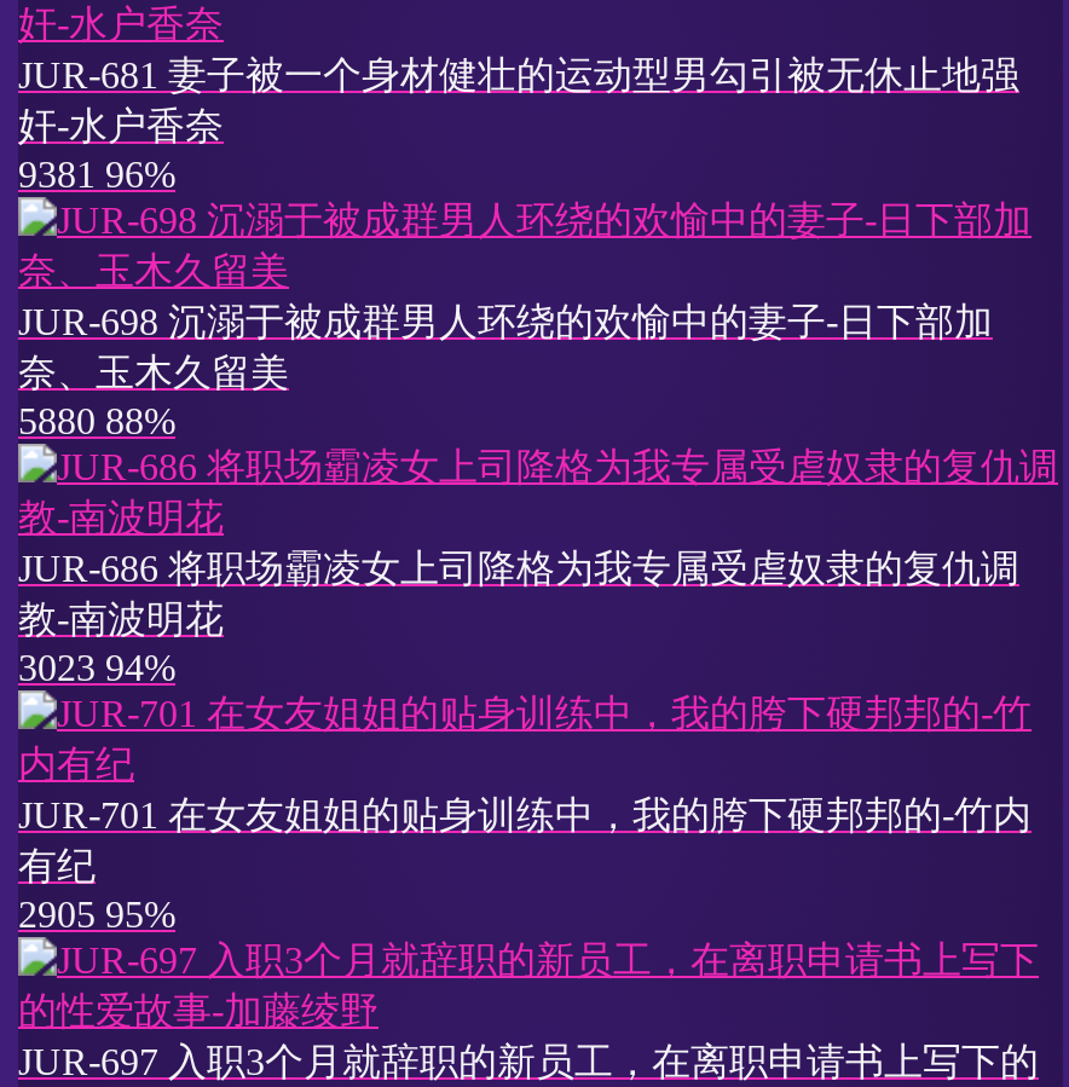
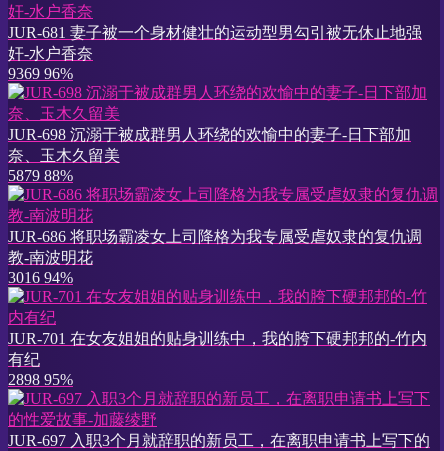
- 9381 96%
+ 9369 96%

- 5880 88%
+ 5879 88%

- 3023 94%
+ 3016 94%

- 2905 95%
+ 2898 95%
